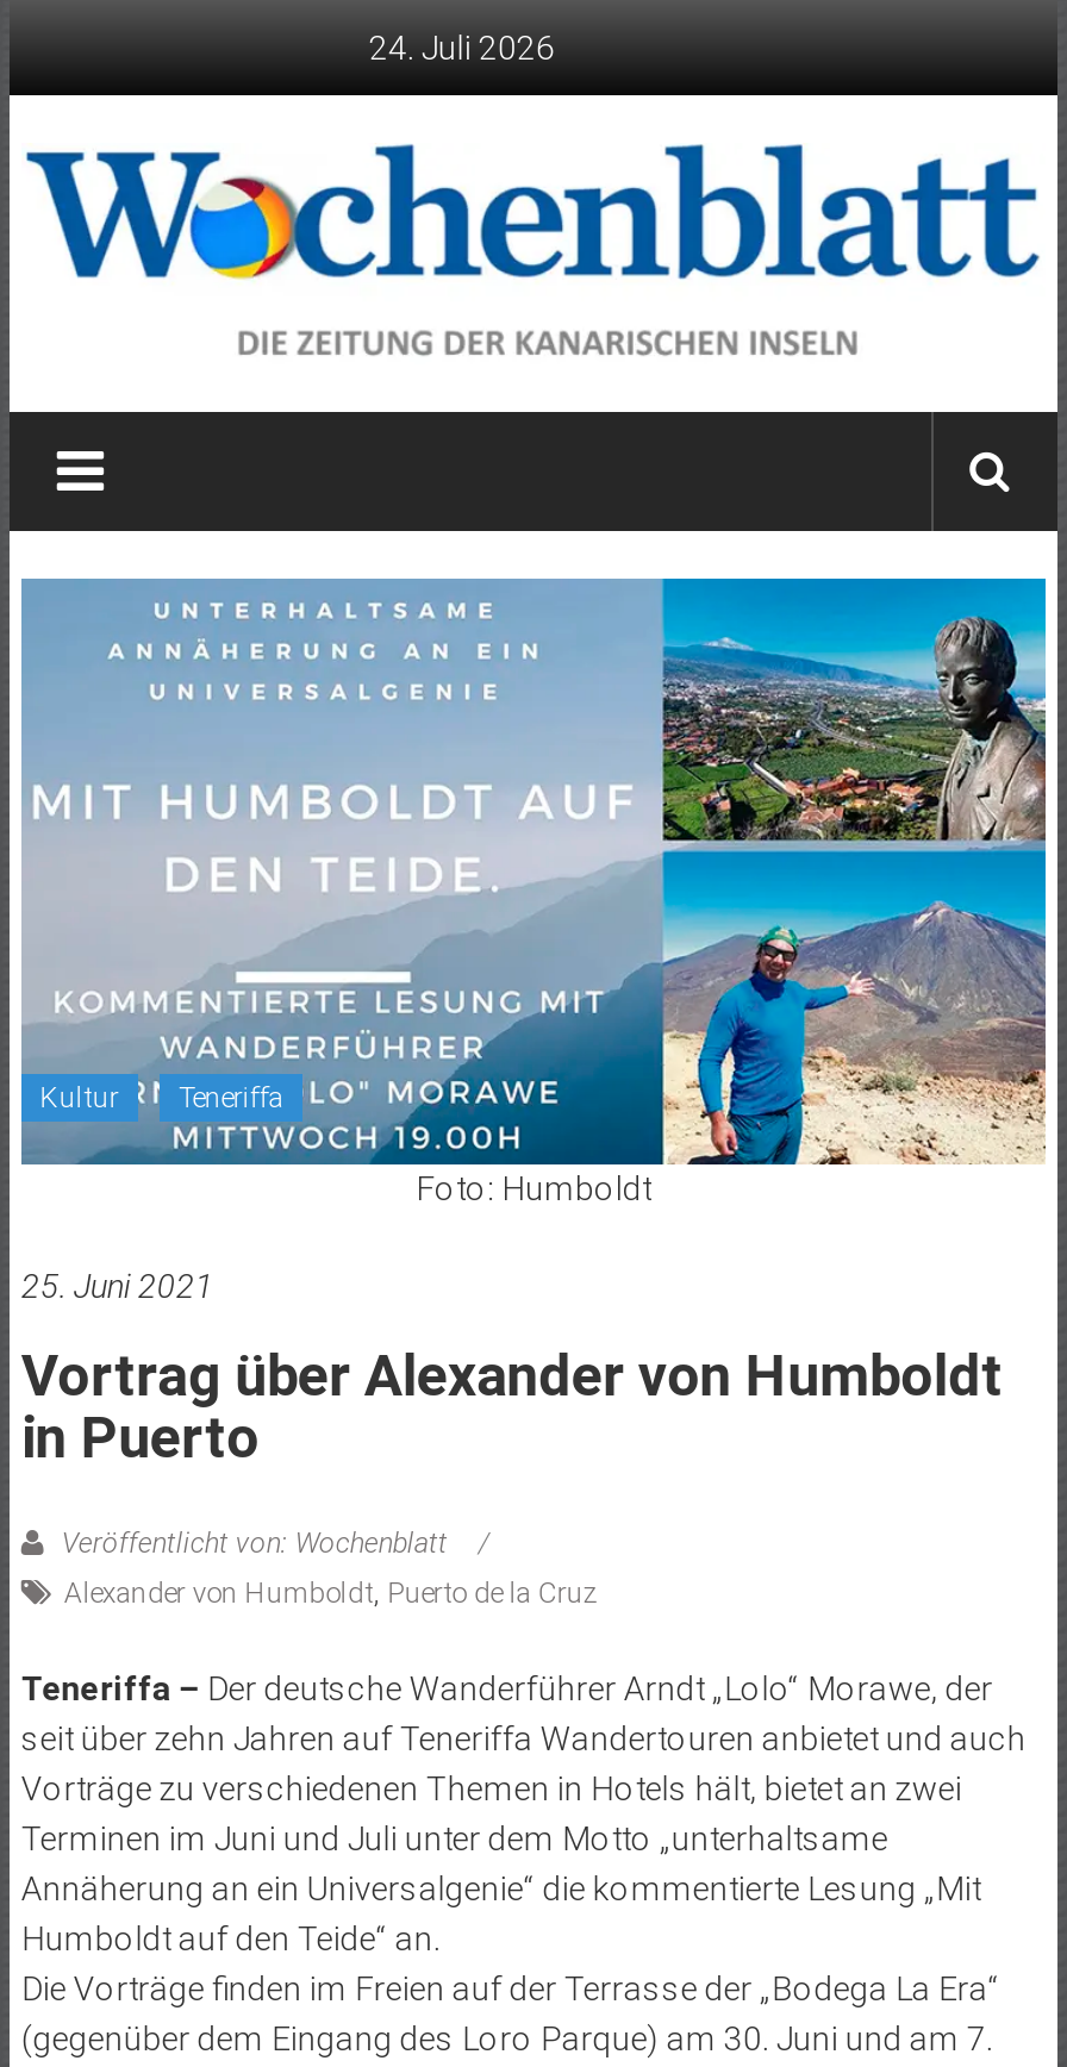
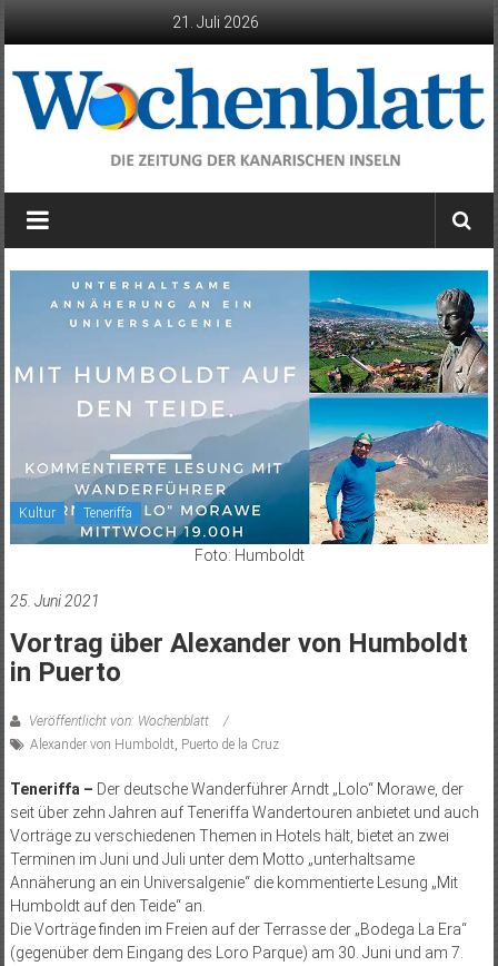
- 24. Juli 2026
+ 21. Juli 2026
